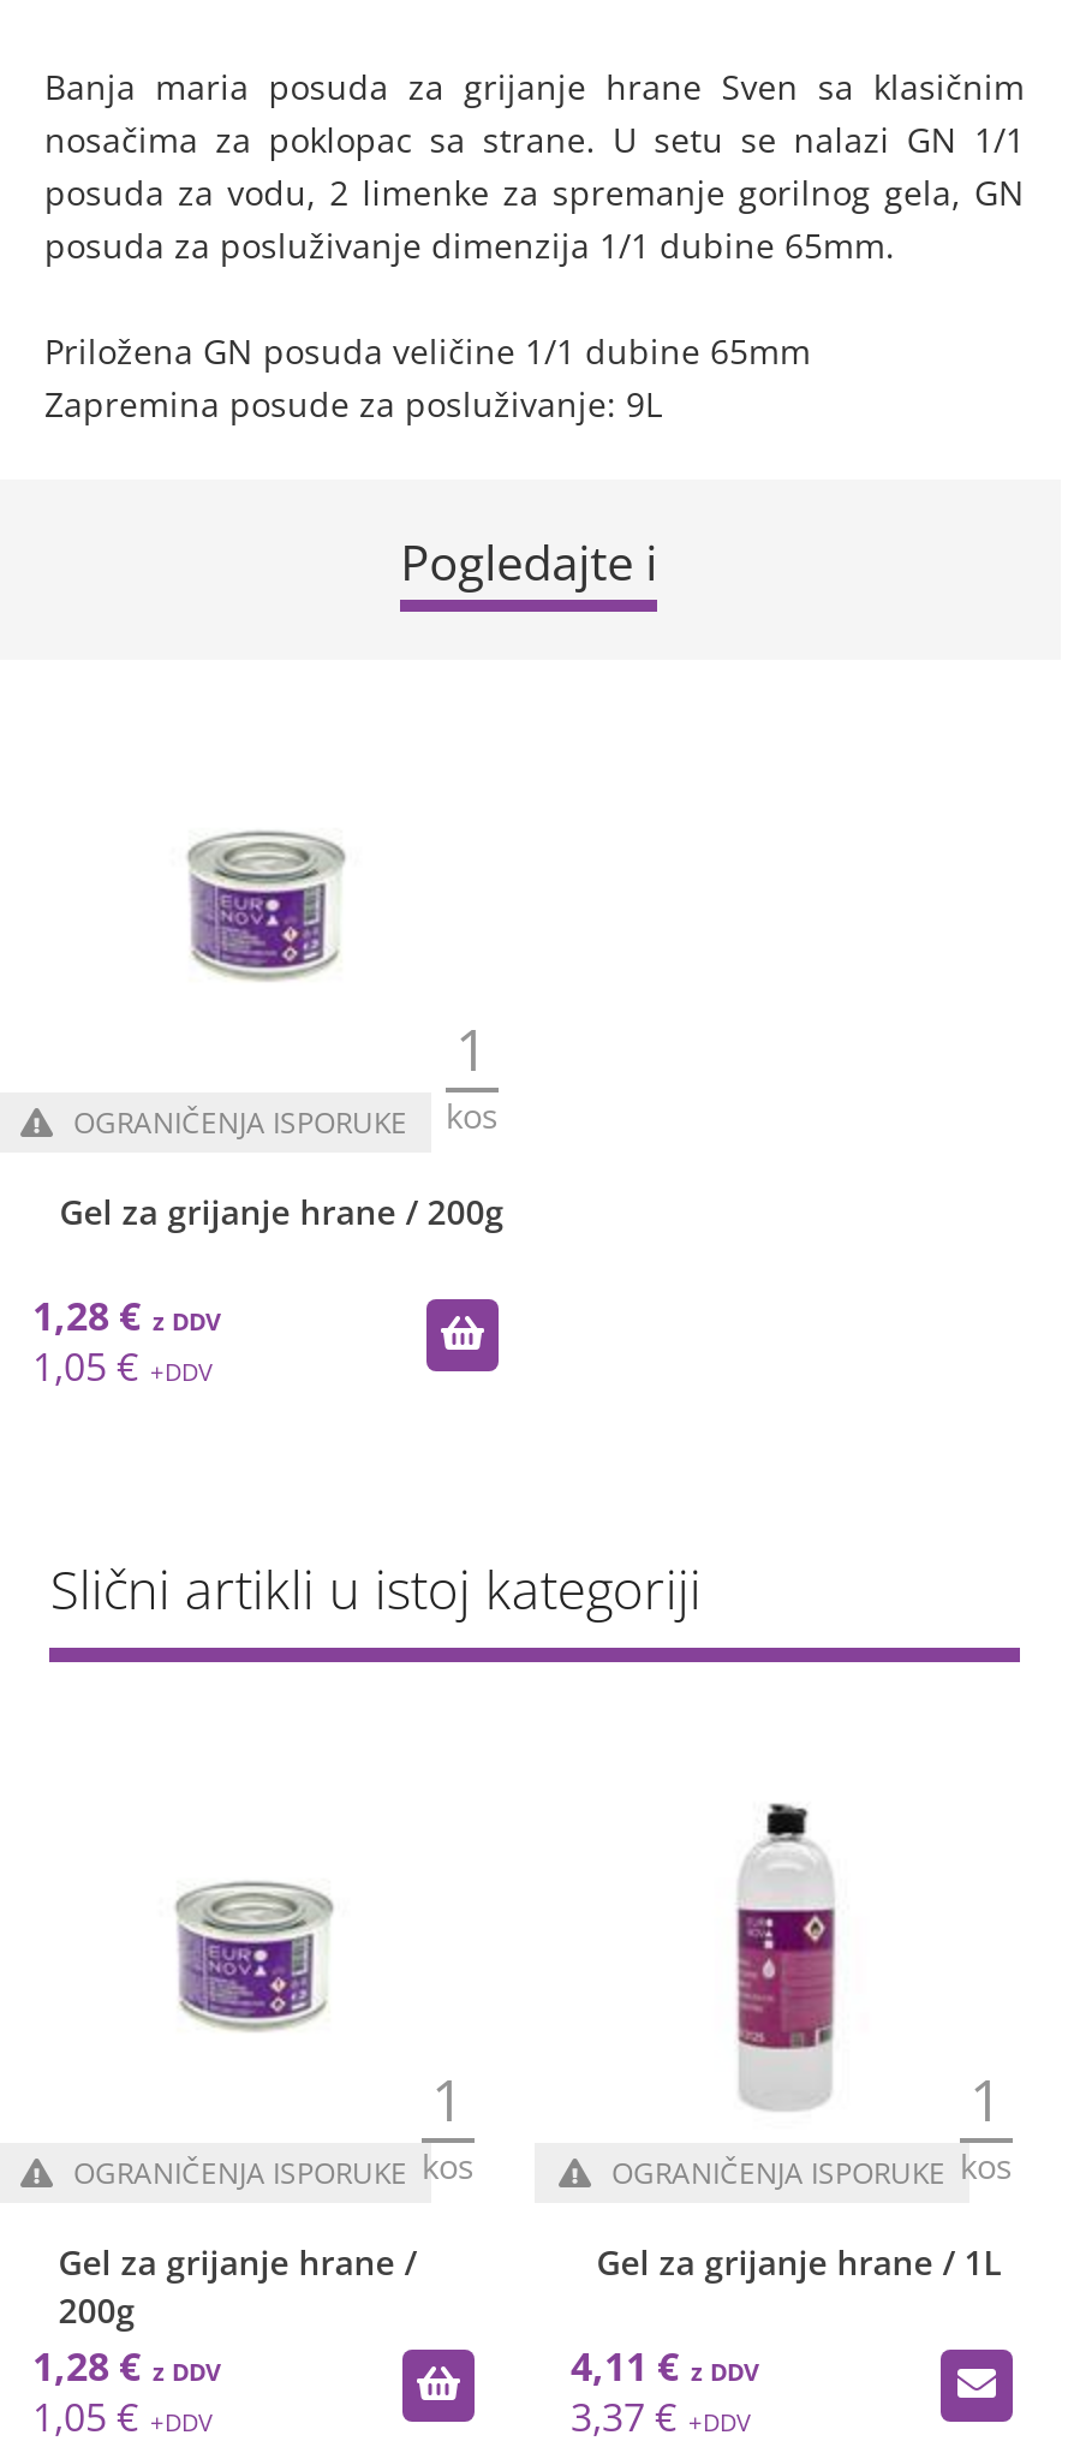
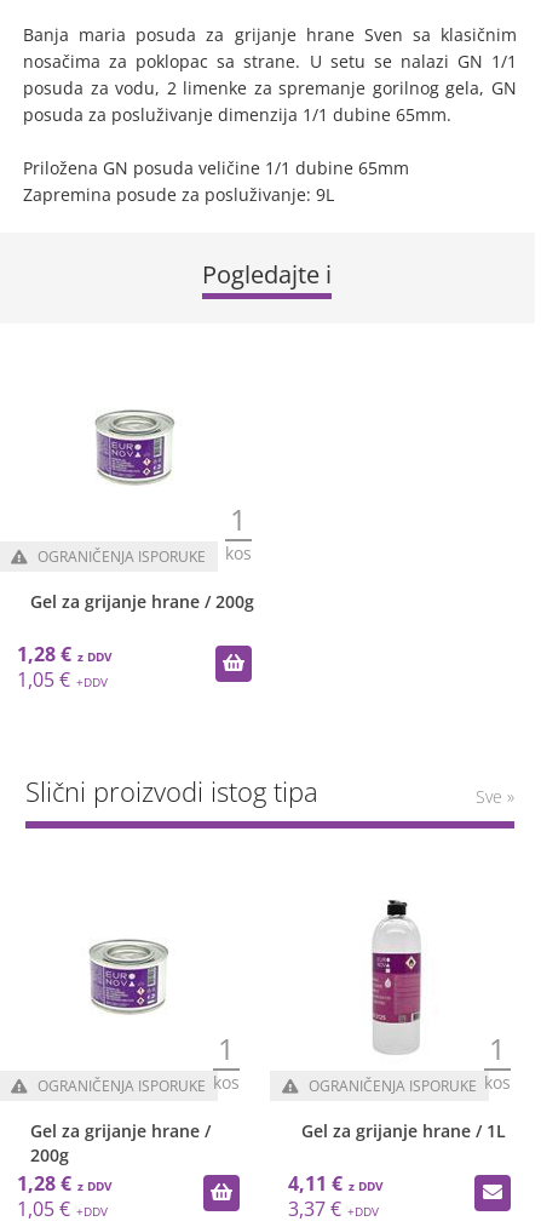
- Slični artikli u istoj kategoriji
+ Slični proizvodi istog tipa
+ Sve »
